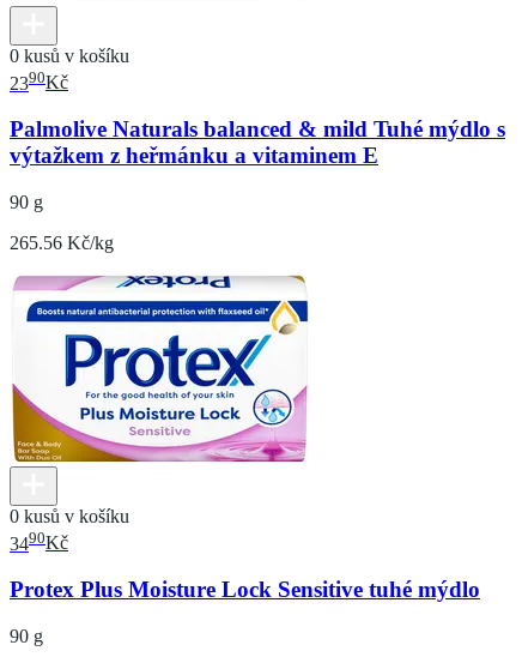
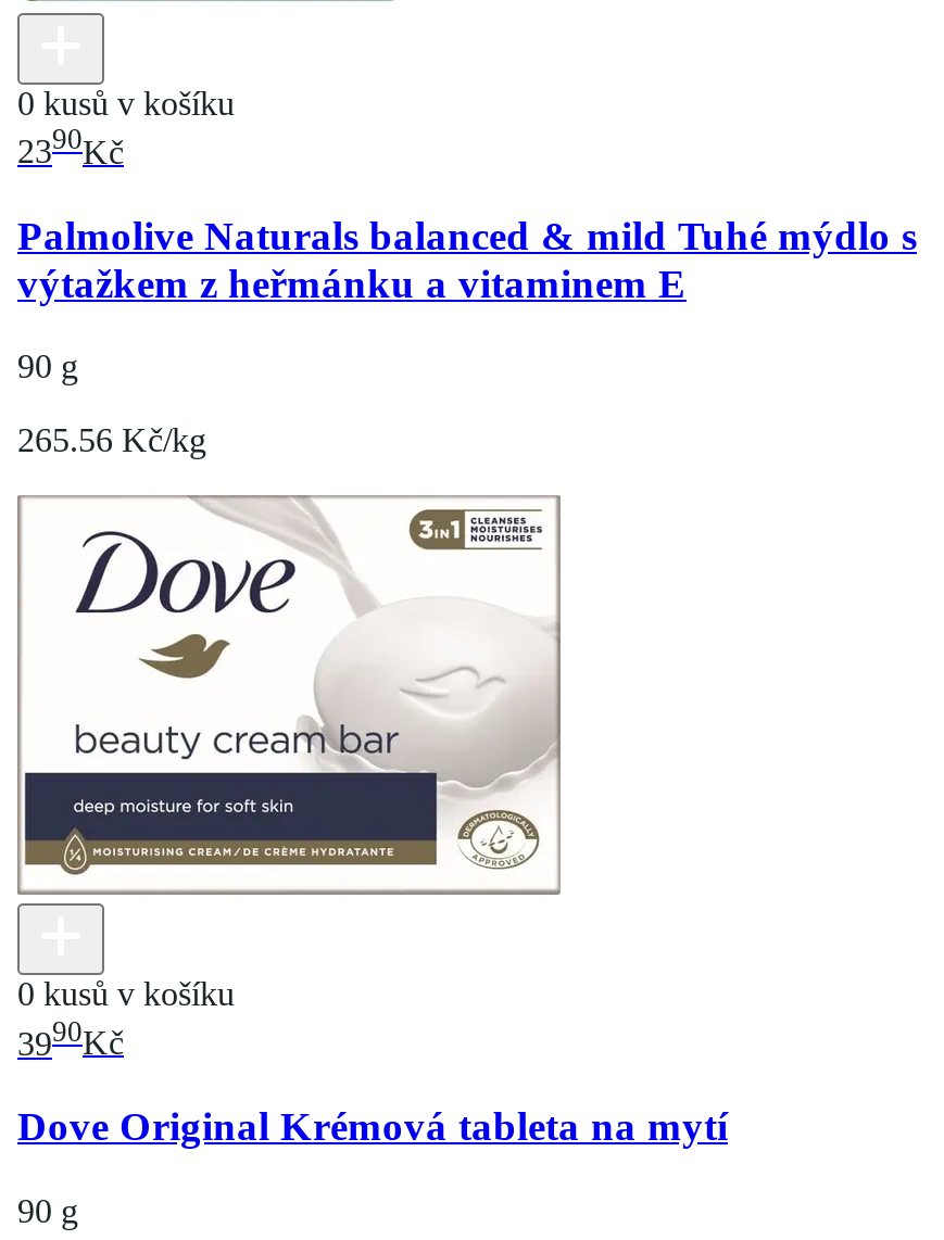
- [image]
+ [image]

- 3490Kč
+ 3990Kč

- Protex Plus Moisture Lock Sensitive tuhé mýdlo
+ Dove Original Krémová tableta na mytí
